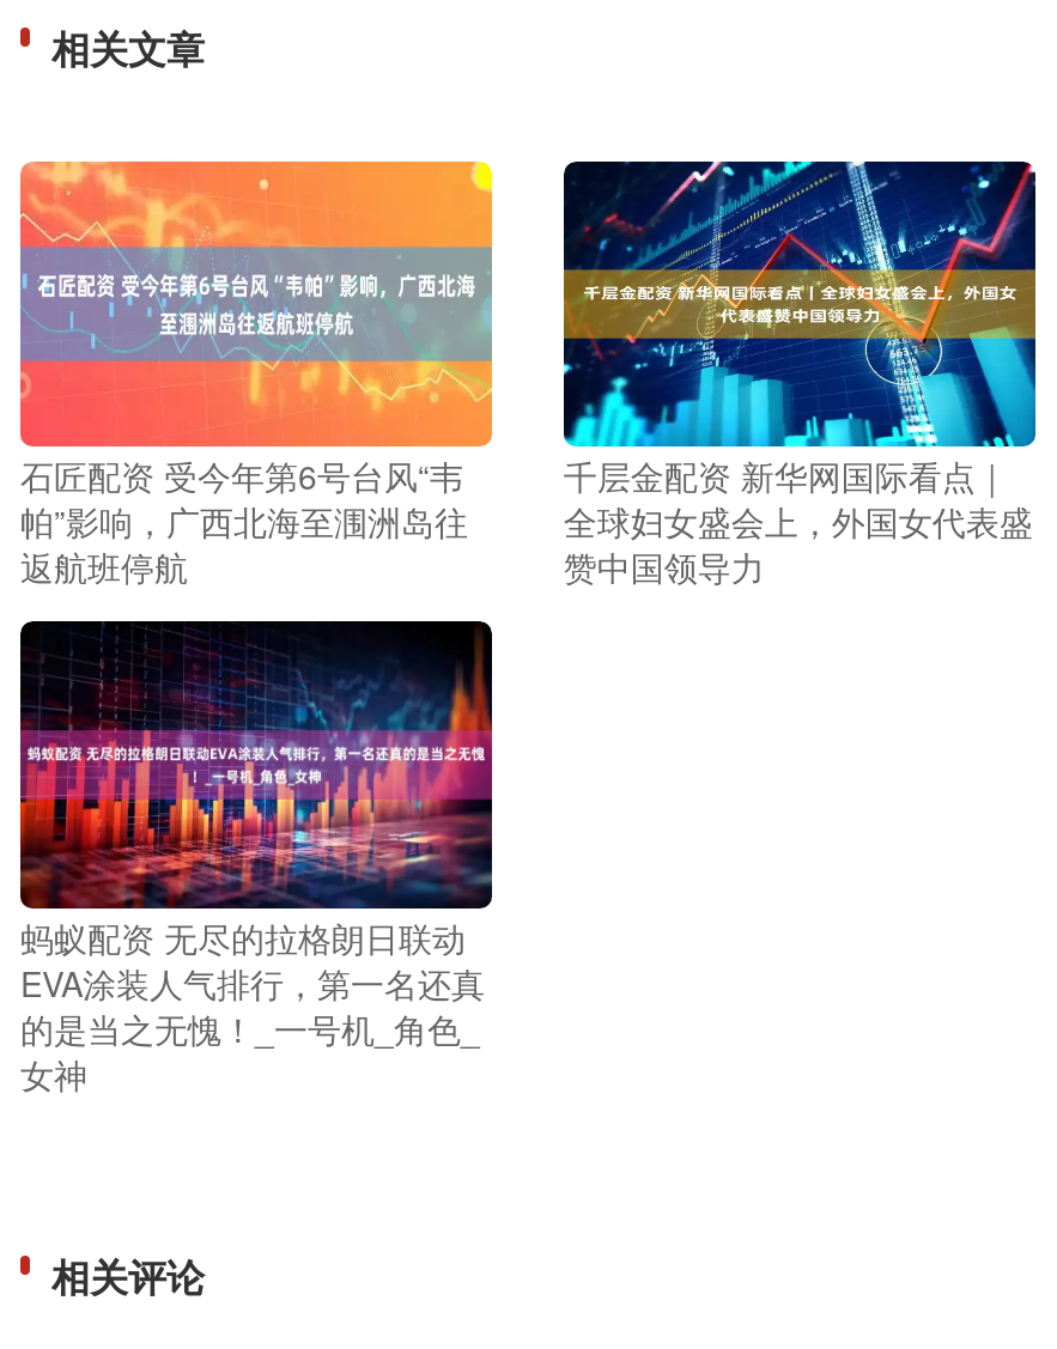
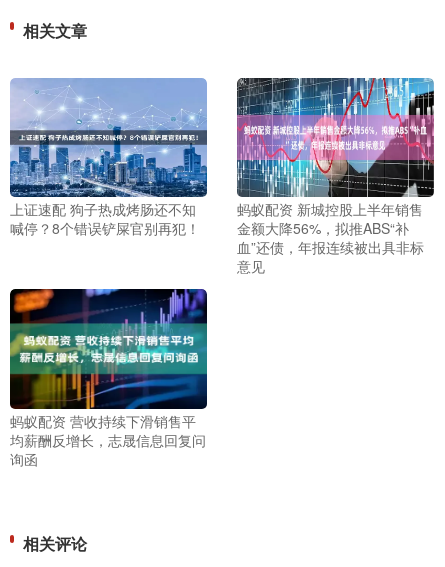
- [image]
- 石匠配资 受今年第6号台风“韦
- 帕”影响，广西北海至涠洲岛往
- 返航班停航
+ [image]
+ 上证速配 狗子热成烤肠还不知
+ 喊停？8个错误铲屎官别再犯！

- [image]
- 千层金配资 新华网国际看点｜
- 全球妇女盛会上，外国女代表盛
- 赞中国领导力
+ [image]
+ 蚂蚁配资 新城控股上半年销售
+ 金额大降56%，拟推ABS“补
+ 血”还债，年报连续被出具非标
+ 意见

- [image]
- 蚂蚁配资 无尽的拉格朗日联动
- EVA涂装人气排行，第一名还真
- 的是当之无愧！_一号机_角色_
- 女神
+ [image]
+ 蚂蚁配资 营收持续下滑销售平
+ 均薪酬反增长，志晟信息回复问
+ 询函
